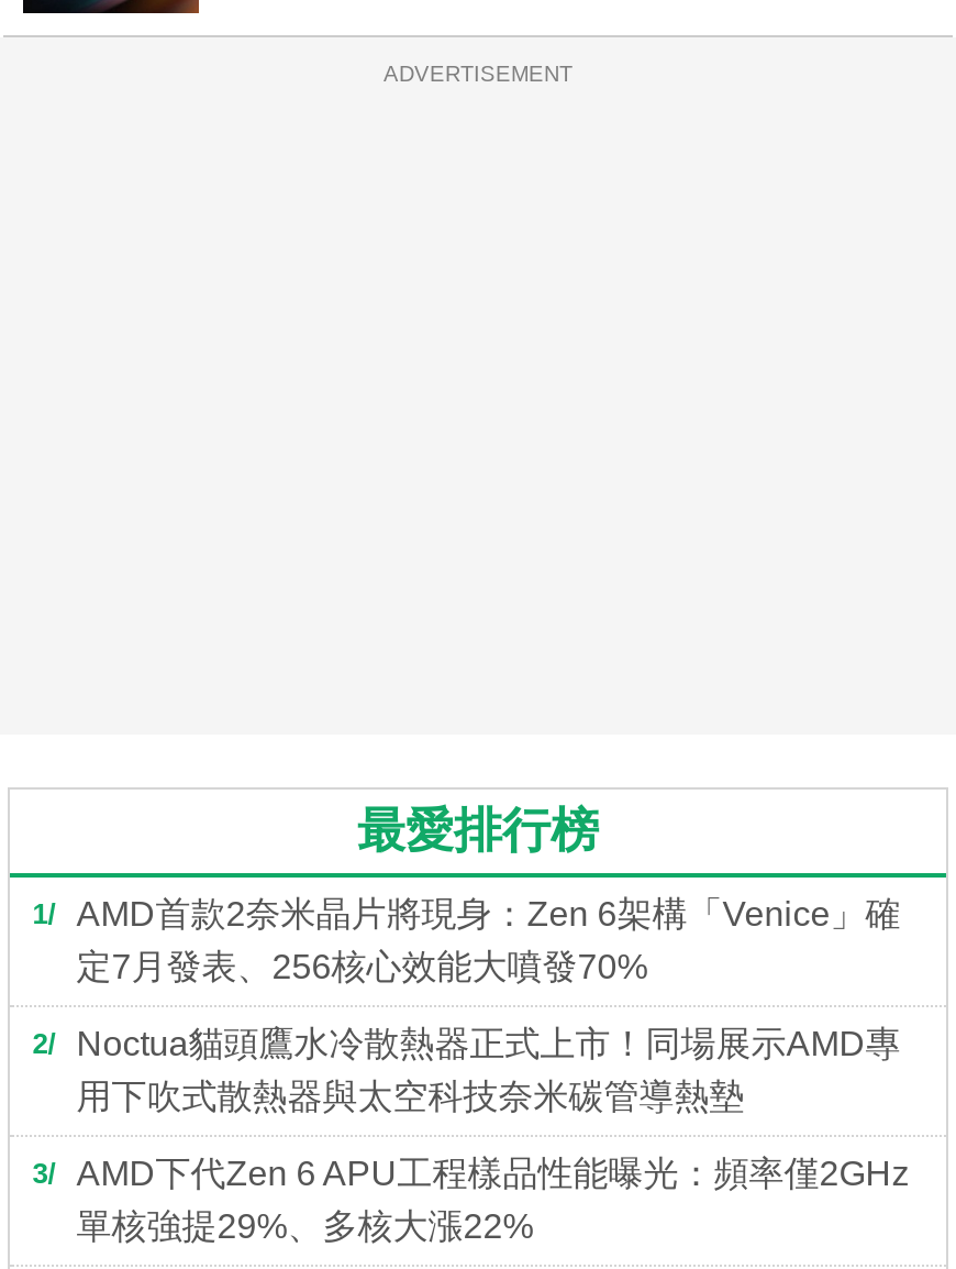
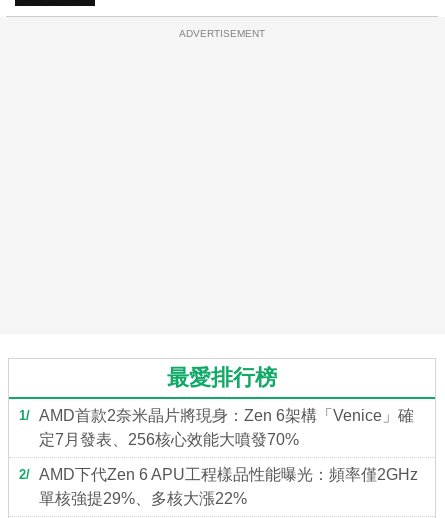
- Noctua貓頭鷹水冷散熱器正式上市！同場展示AMD專
- 用下吹式散熱器與太空科技奈米碳管導熱墊
- 3
